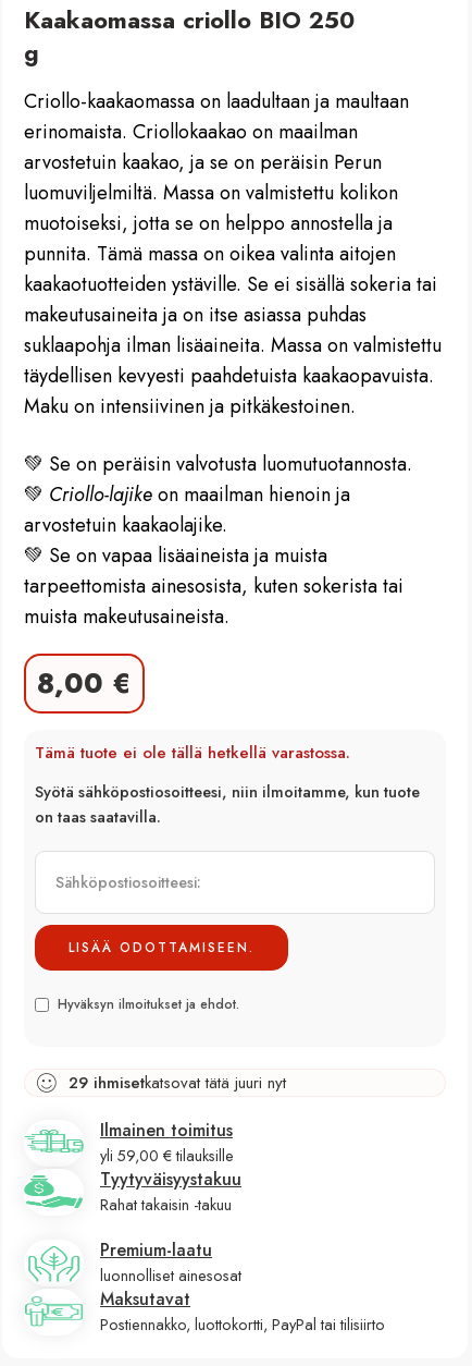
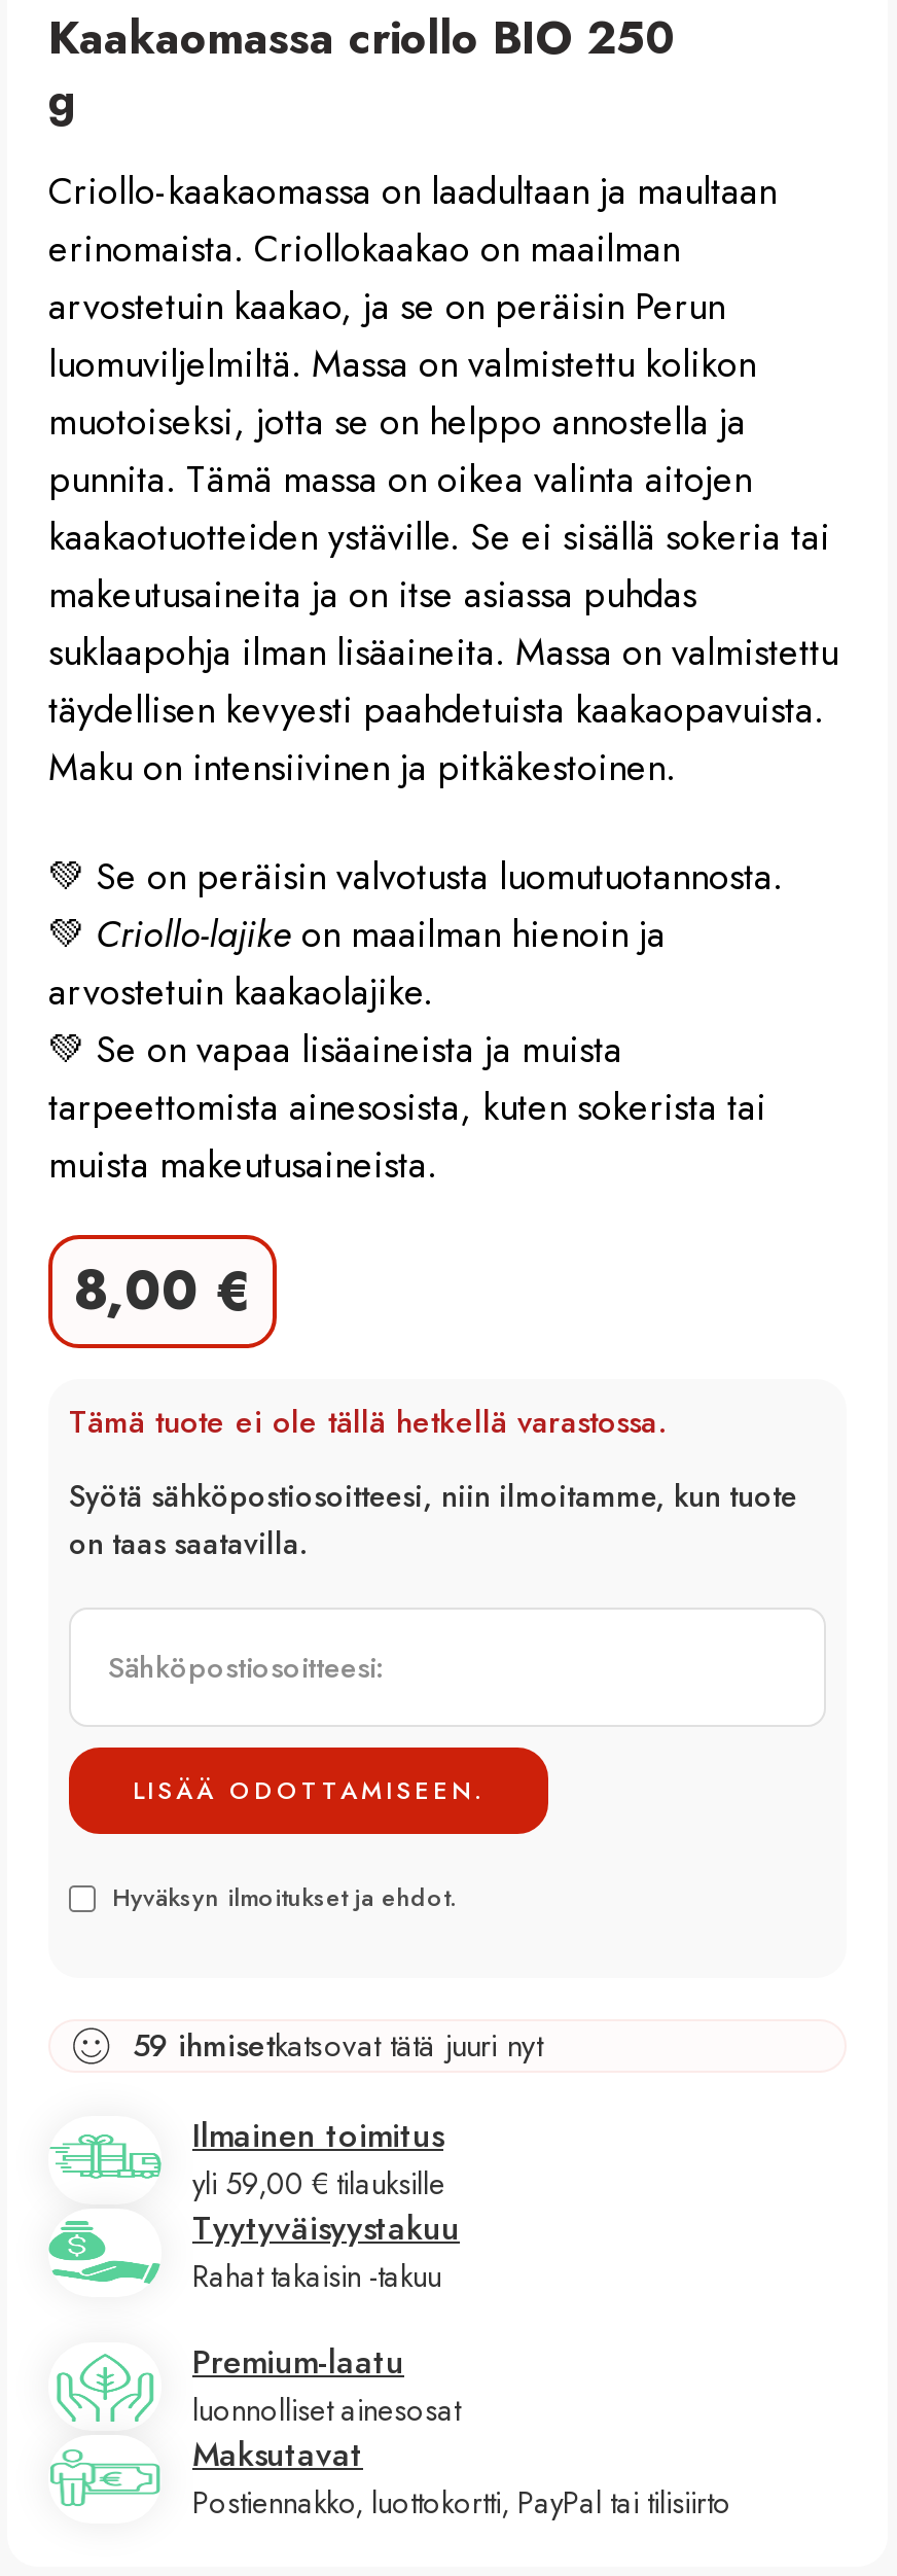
- 29 ihmisetkatsovat tätä juuri nyt
+ 59 ihmisetkatsovat tätä juuri nyt
